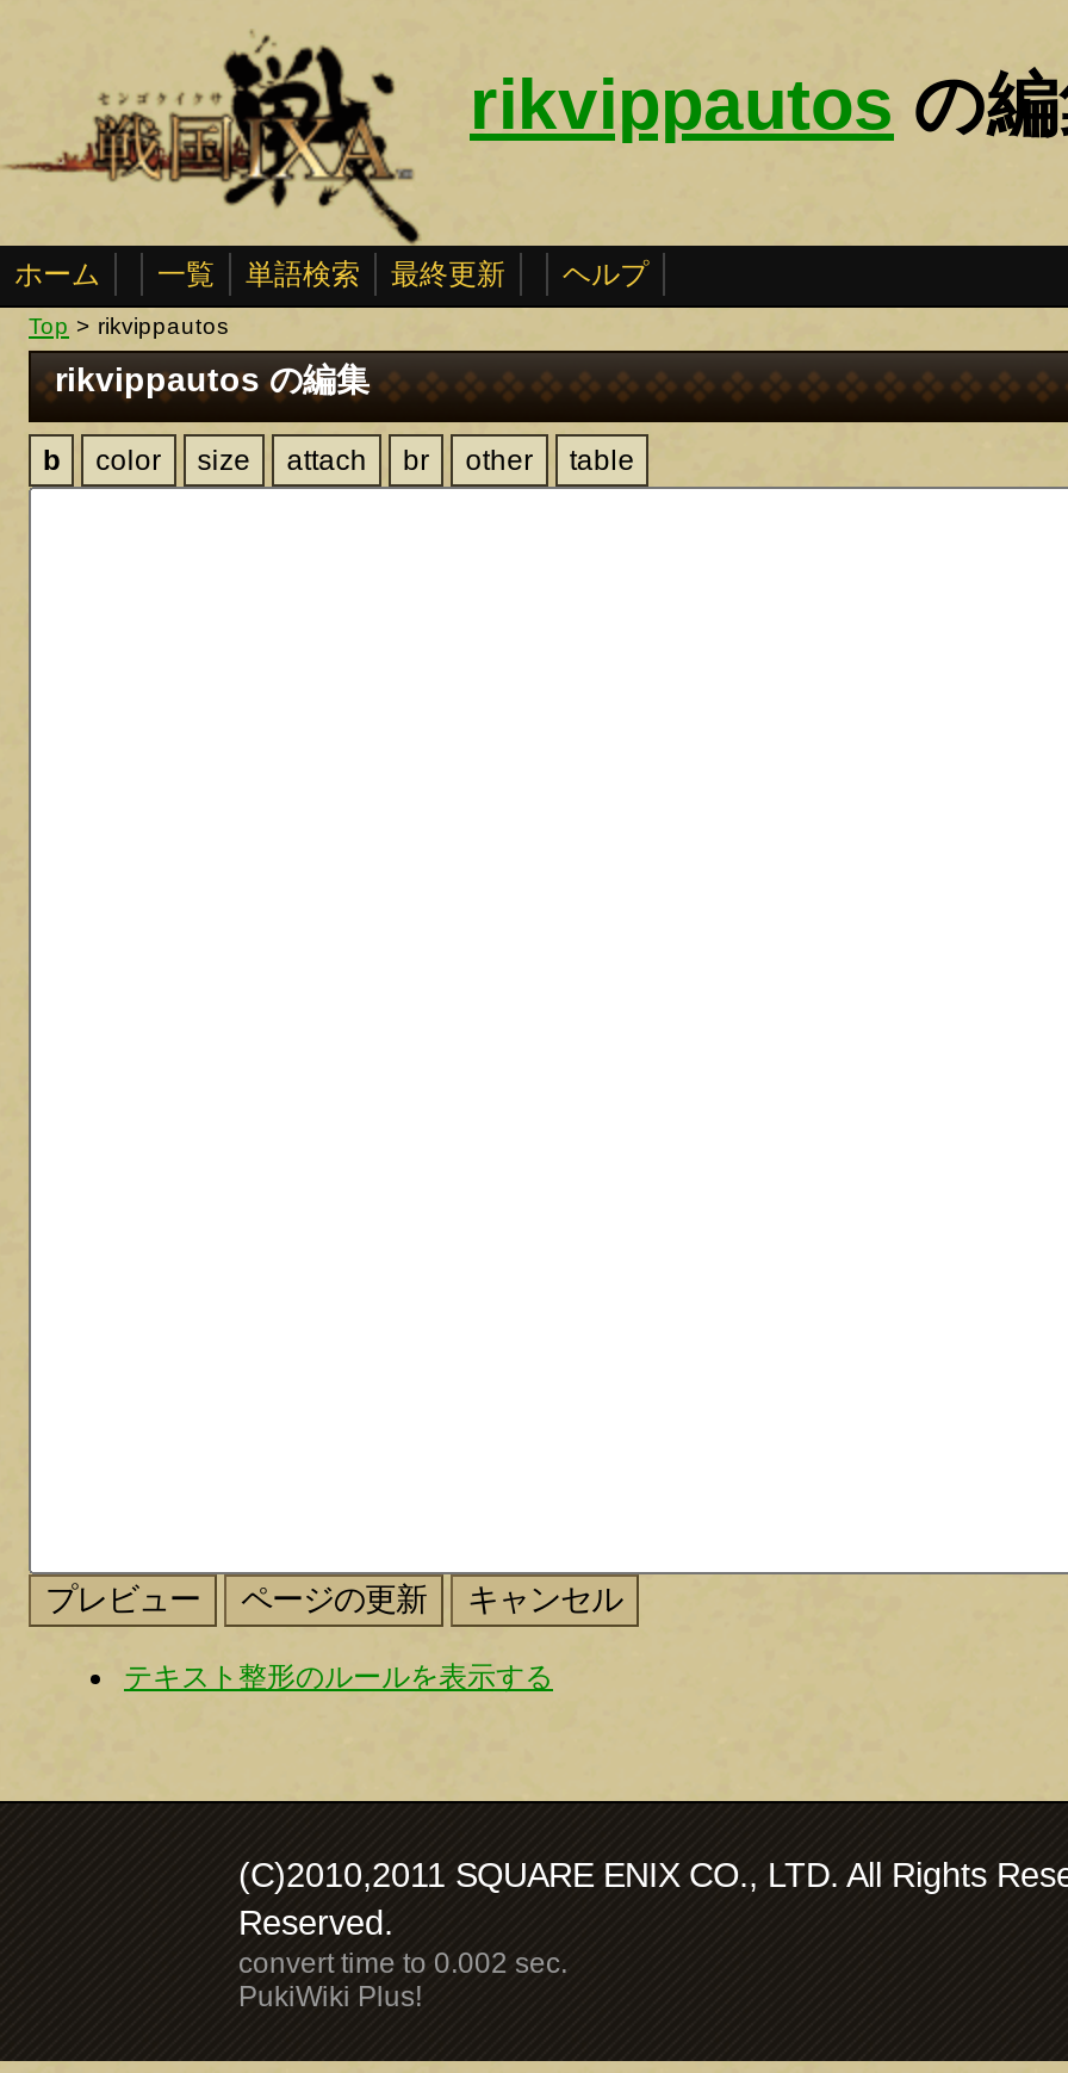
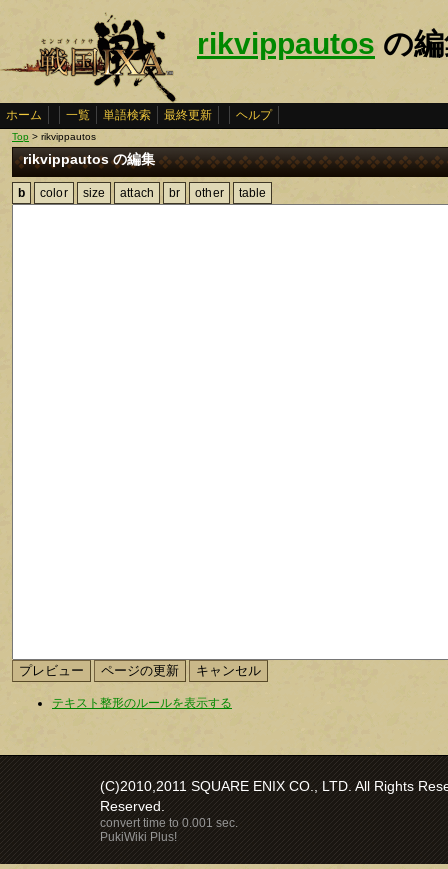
- convert time to 0.002 sec.
+ convert time to 0.001 sec.
